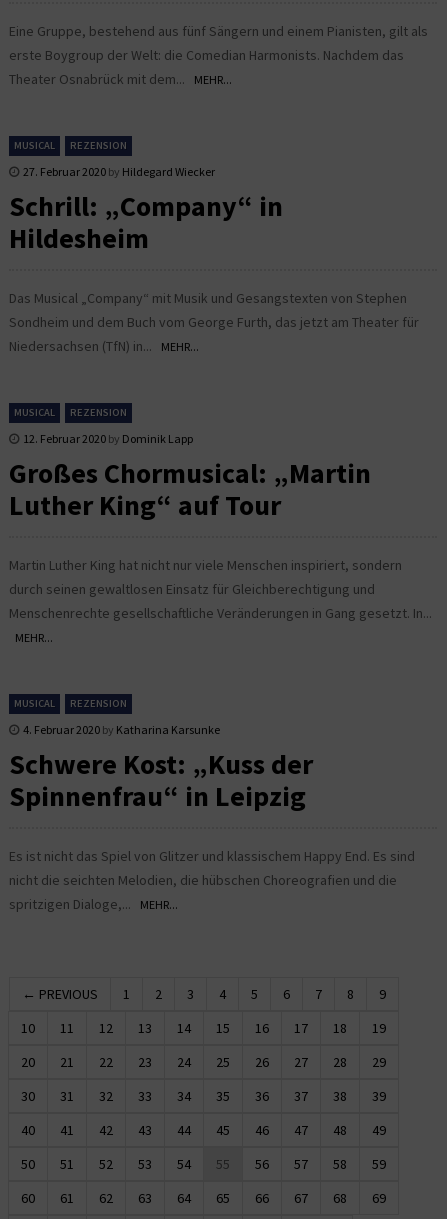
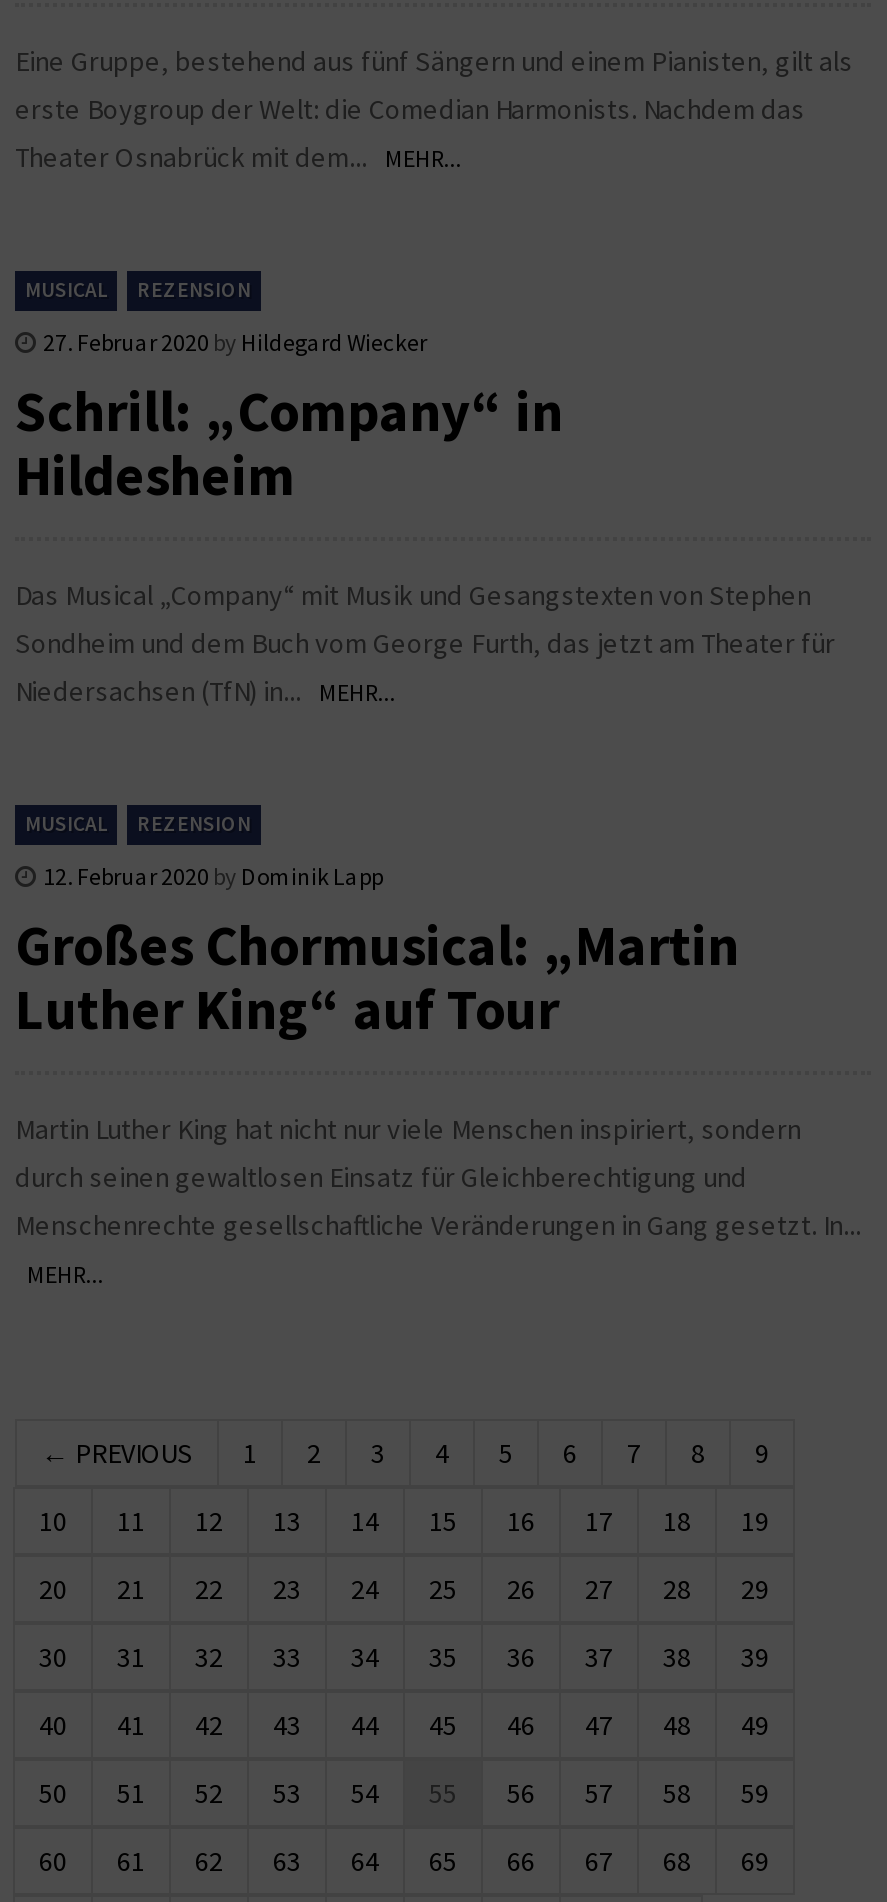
- MUSICAL
- REZENSION
- 4. Februar 2020 by Katharina Karsunke
- Schwere Kost: „Kuss der
- Spinnenfrau“ in Leipzig
- Es ist nicht das Spiel von Glitzer und klassischem Happy End. Es sind
- nicht die seichten Melodien, die hübschen Choreografien und die
- spritzigen Dialoge,... MEHR...
